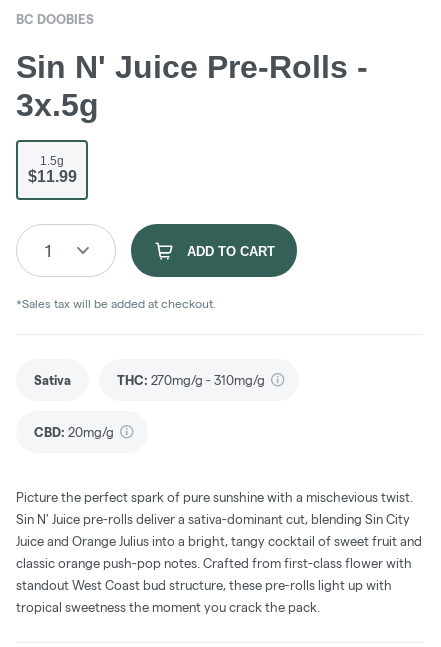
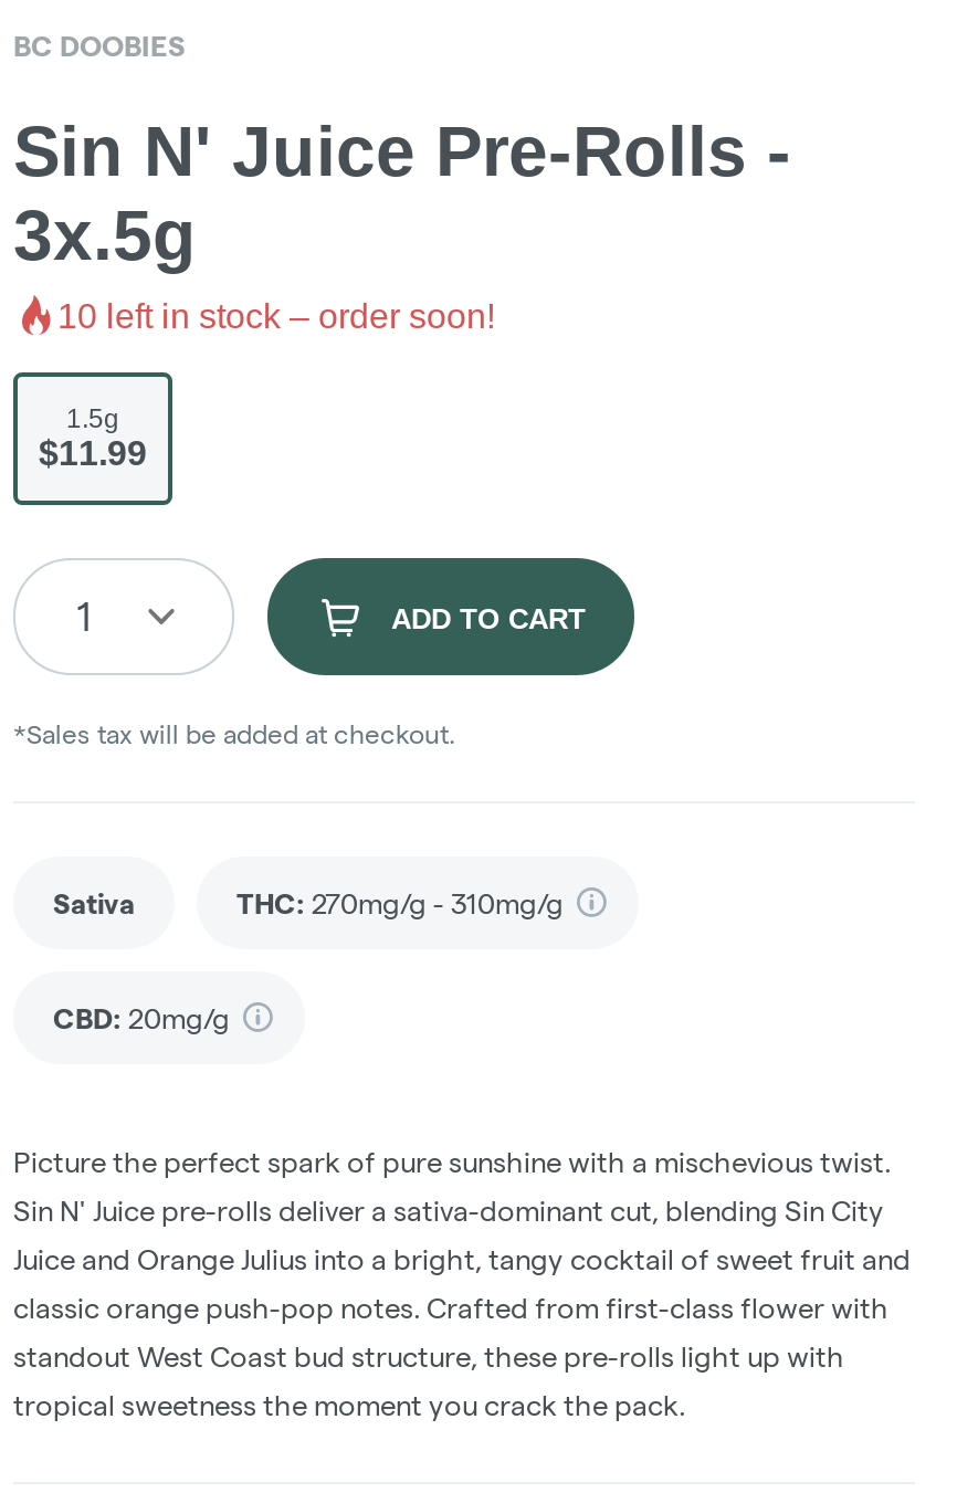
+ 10 left in stock – order soon!
